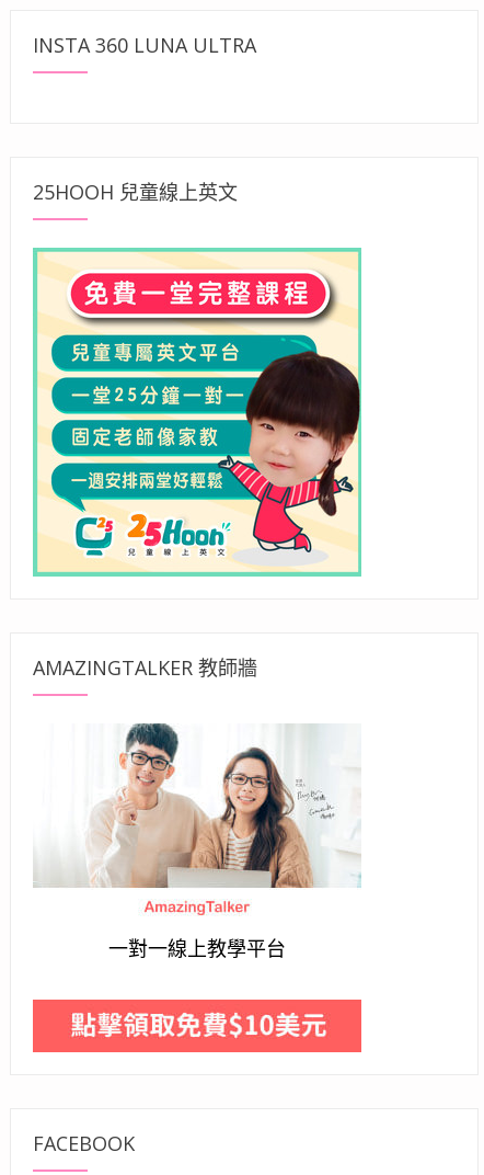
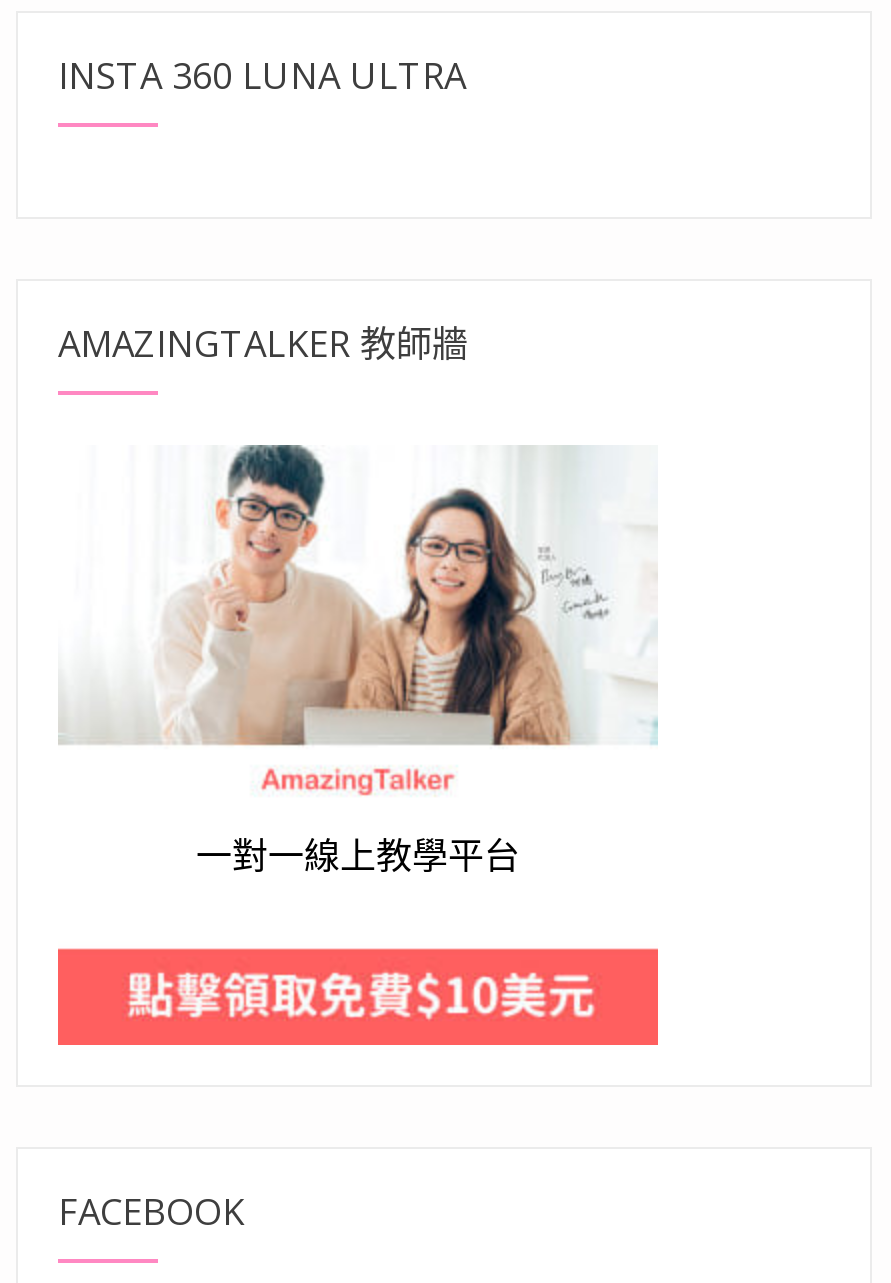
- 25HOOH 兒童線上英文

- [image]
